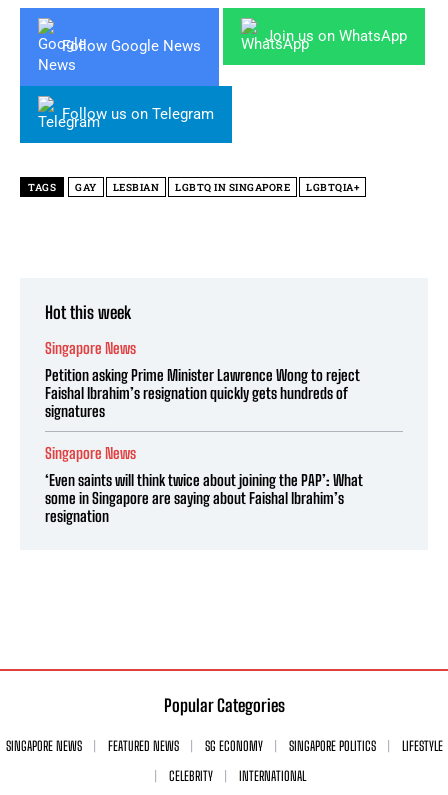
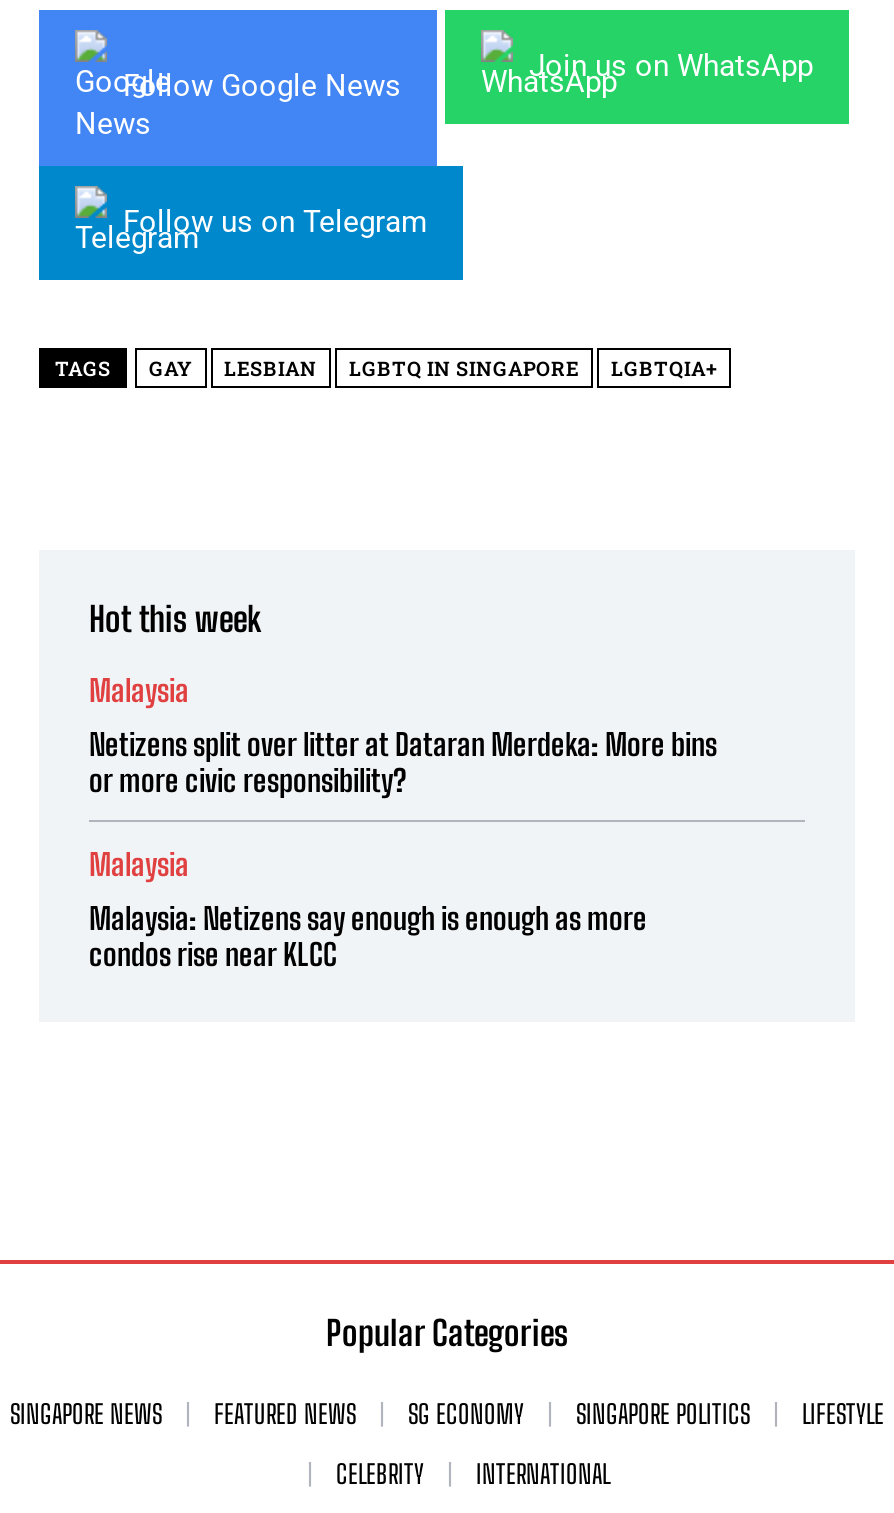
- Singapore News
+ Malaysia

- Petition asking Prime Minister Lawrence Wong to reject
- Faishal Ibrahim’s resignation quickly gets hundreds of
- signatures
+ Netizens split over litter at Dataran Merdeka: More bins
+ or more civic responsibility?

- Singapore News
+ Malaysia

- ‘Even saints will think twice about joining the PAP’: What
- some in Singapore are saying about Faishal Ibrahim’s
- resignation
+ Malaysia: Netizens say enough is enough as more
+ condos rise near KLCC
